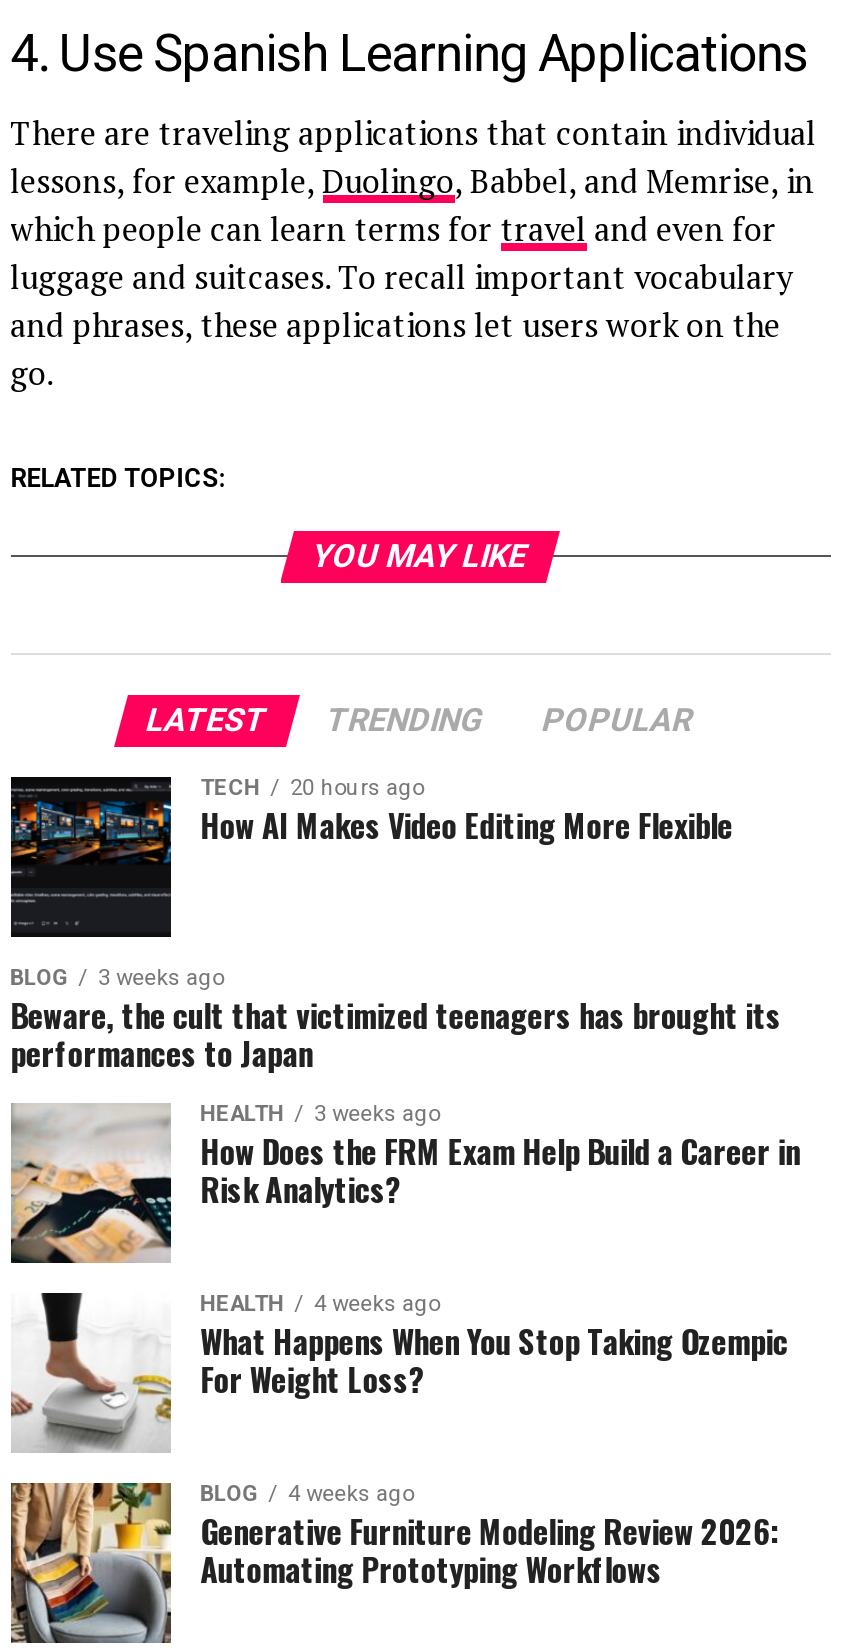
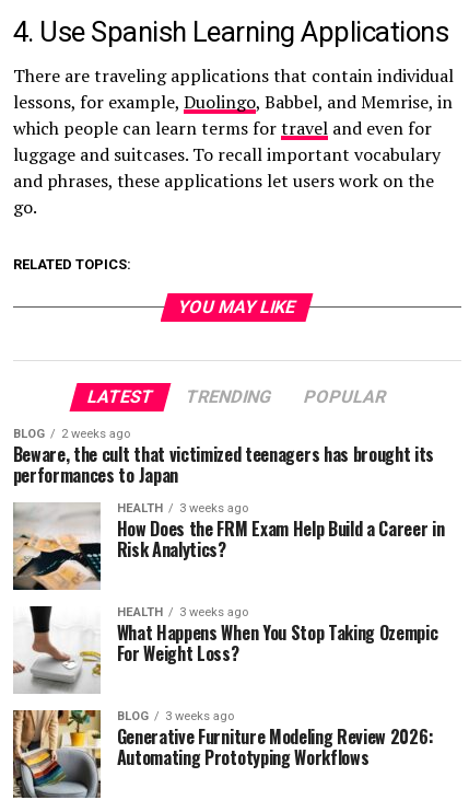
- [image]
- TECH
- 20 hours ago
- How AI Makes Video Editing More Flexible

- BLOG 3 weeks ago
+ BLOG 2 weeks ago

- HEALTH 4 weeks ago
+ HEALTH 3 weeks ago

- BLOG 4 weeks ago
+ BLOG 3 weeks ago
